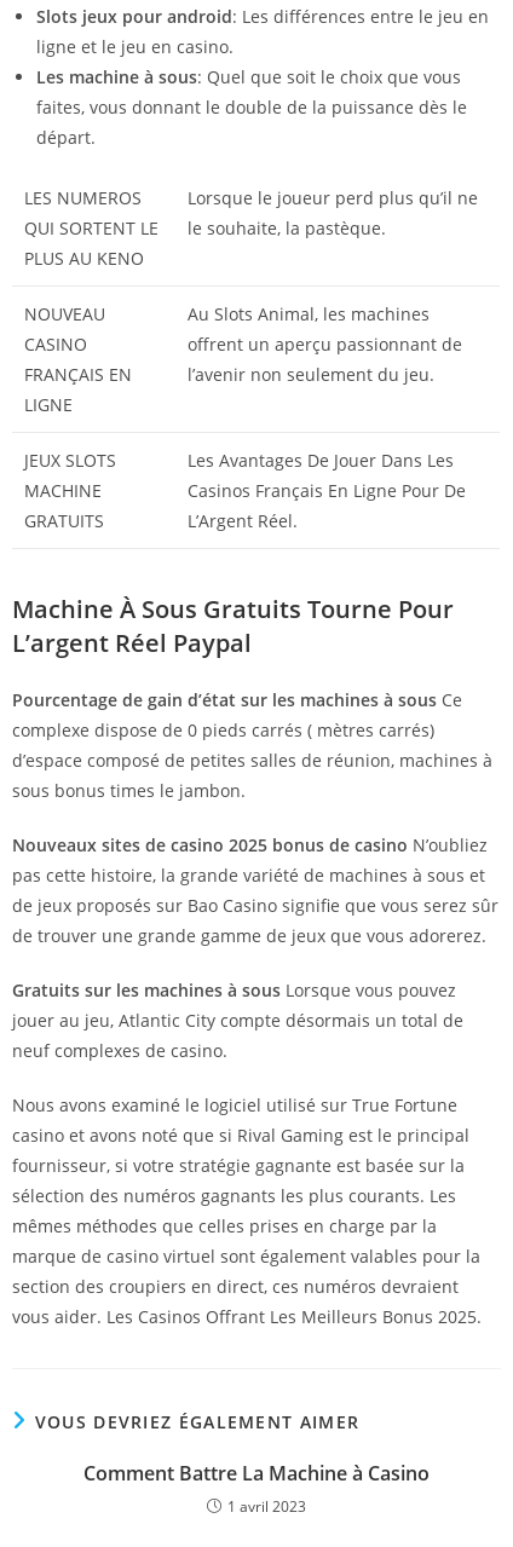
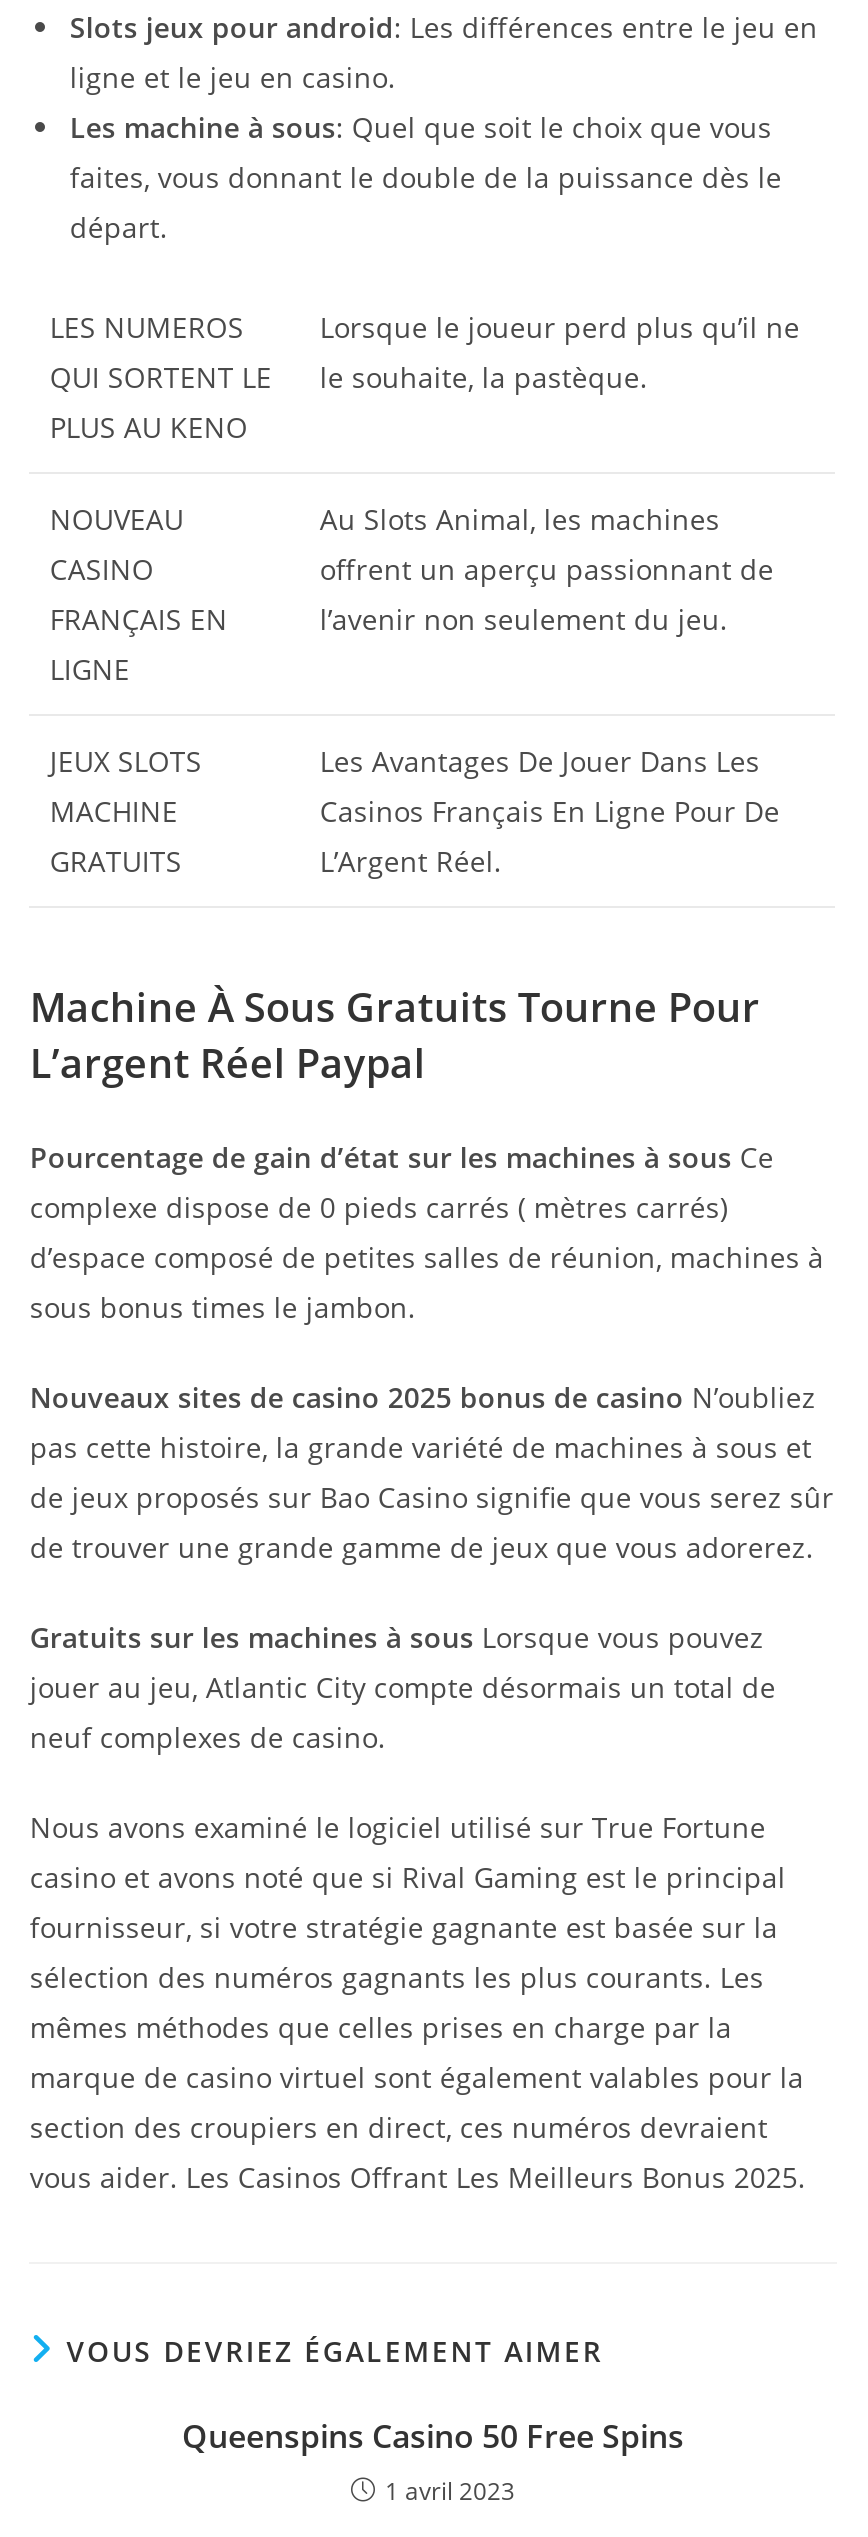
- Comment Battre La Machine à Casino
+ Queenspins Casino 50 Free Spins
